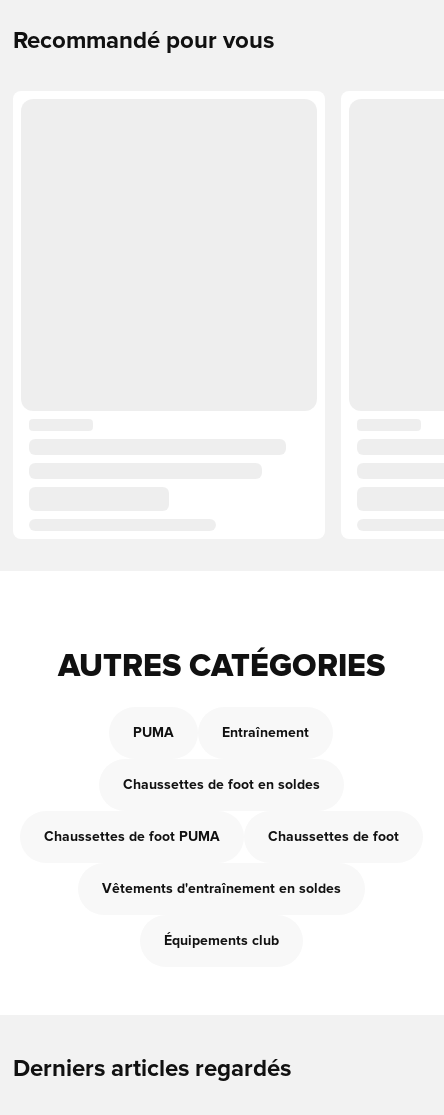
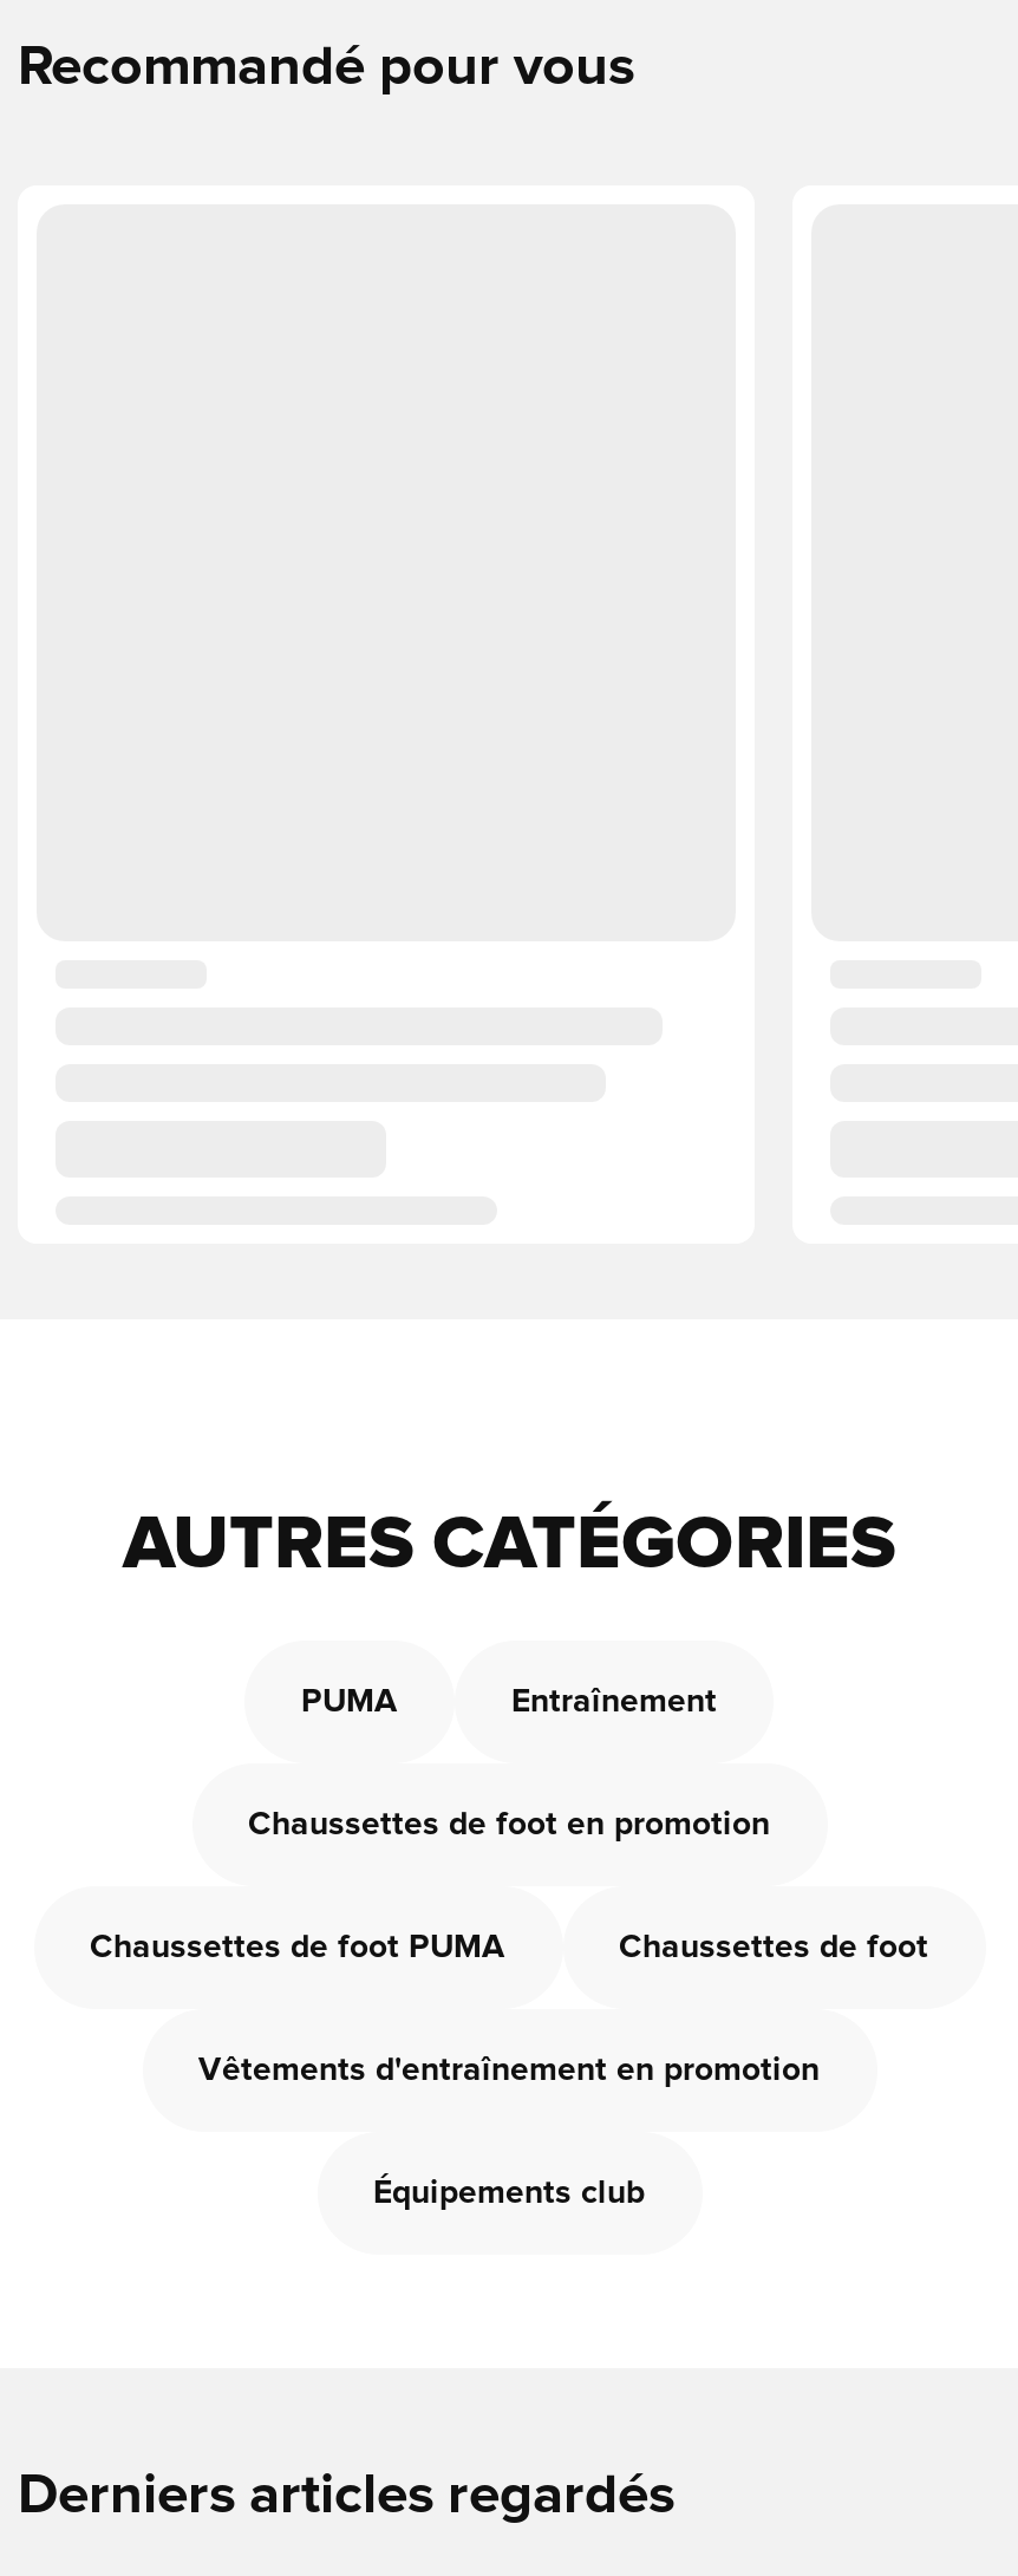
- Chaussettes de foot en soldes
+ Chaussettes de foot en promotion

- Vêtements d'entraînement en soldes
+ Vêtements d'entraînement en promotion
